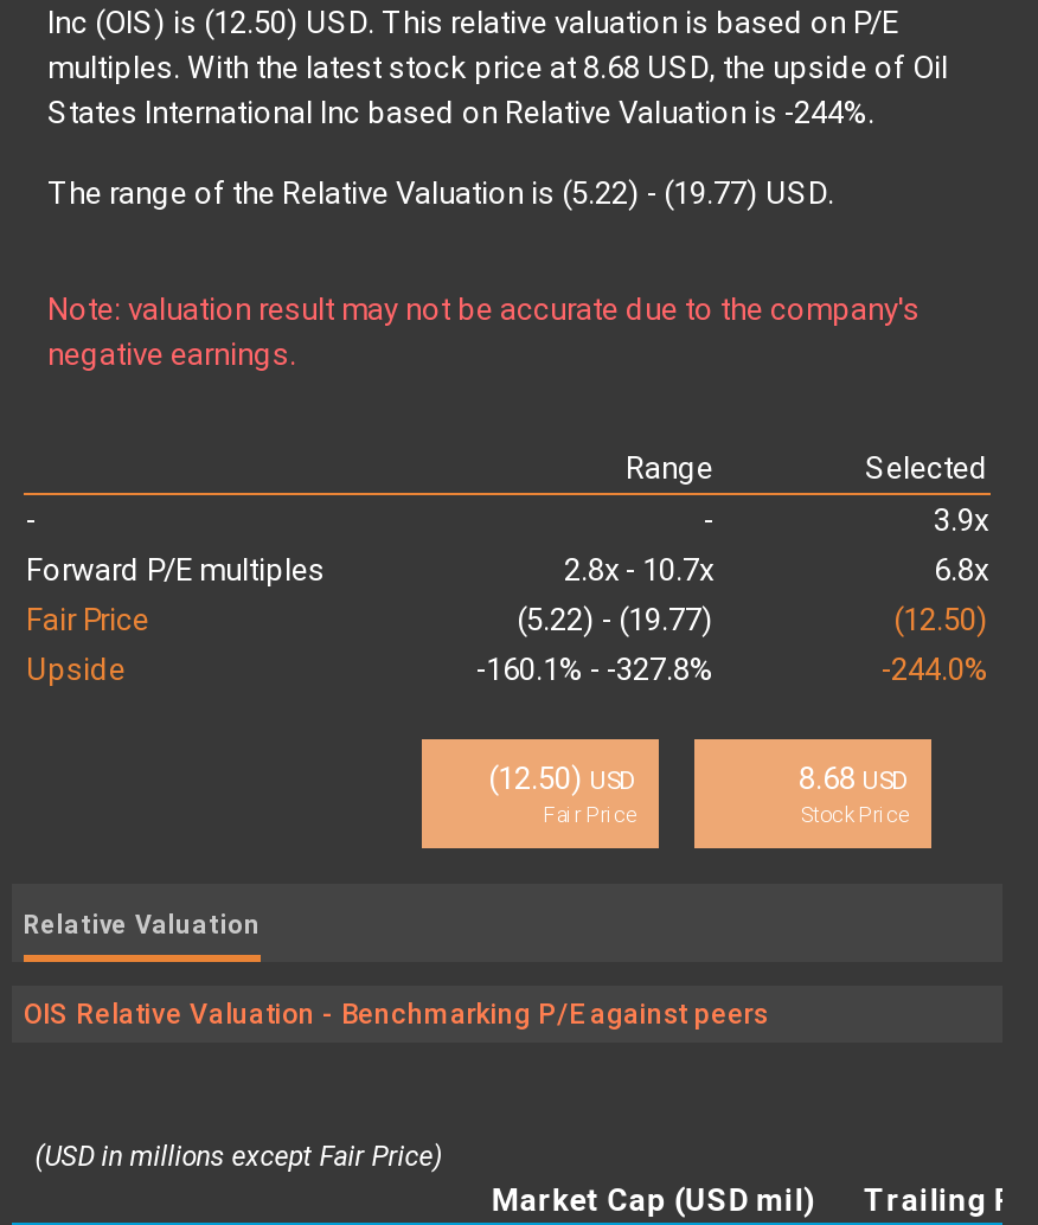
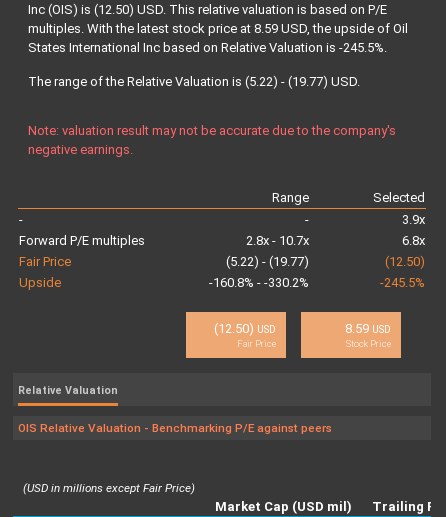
- multiples. With the latest stock price at 8.68 USD, the upside of Oil
+ multiples. With the latest stock price at 8.59 USD, the upside of Oil

- States International Inc based on Relative Valuation is -244%.
+ States International Inc based on Relative Valuation is -245.5%.

- -160.1% - -327.8%
+ -160.8% - -330.2%

- -244.0%
+ -245.5%

- 8.68 USD
+ 8.59 USD
